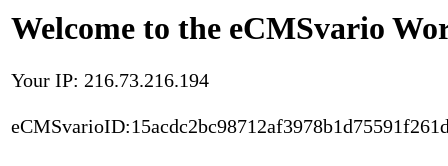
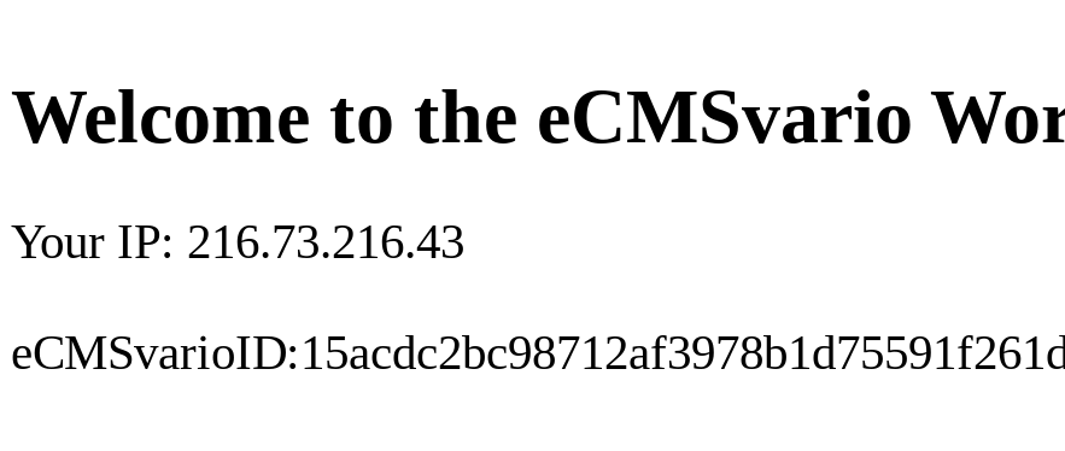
- Your IP: 216.73.216.194
+ Your IP: 216.73.216.43
